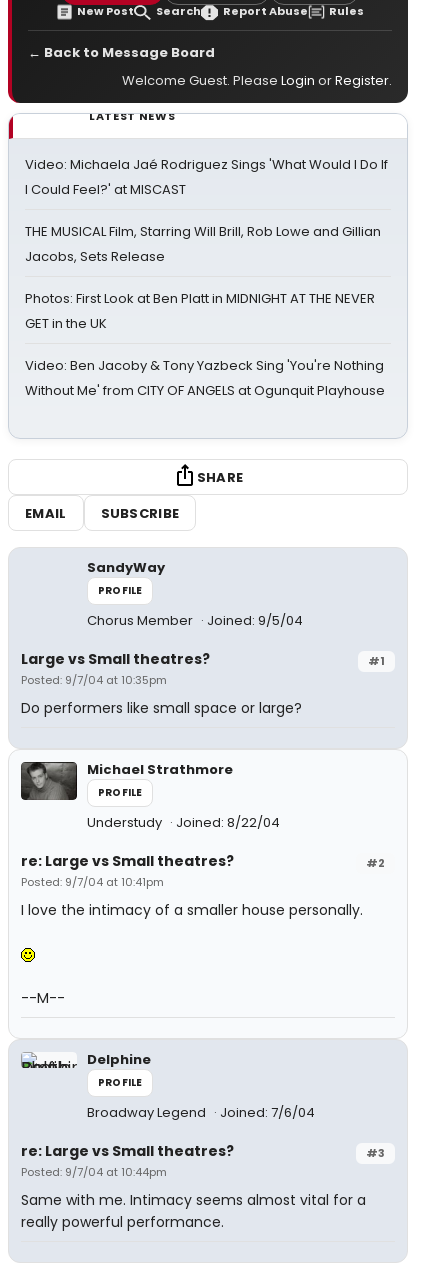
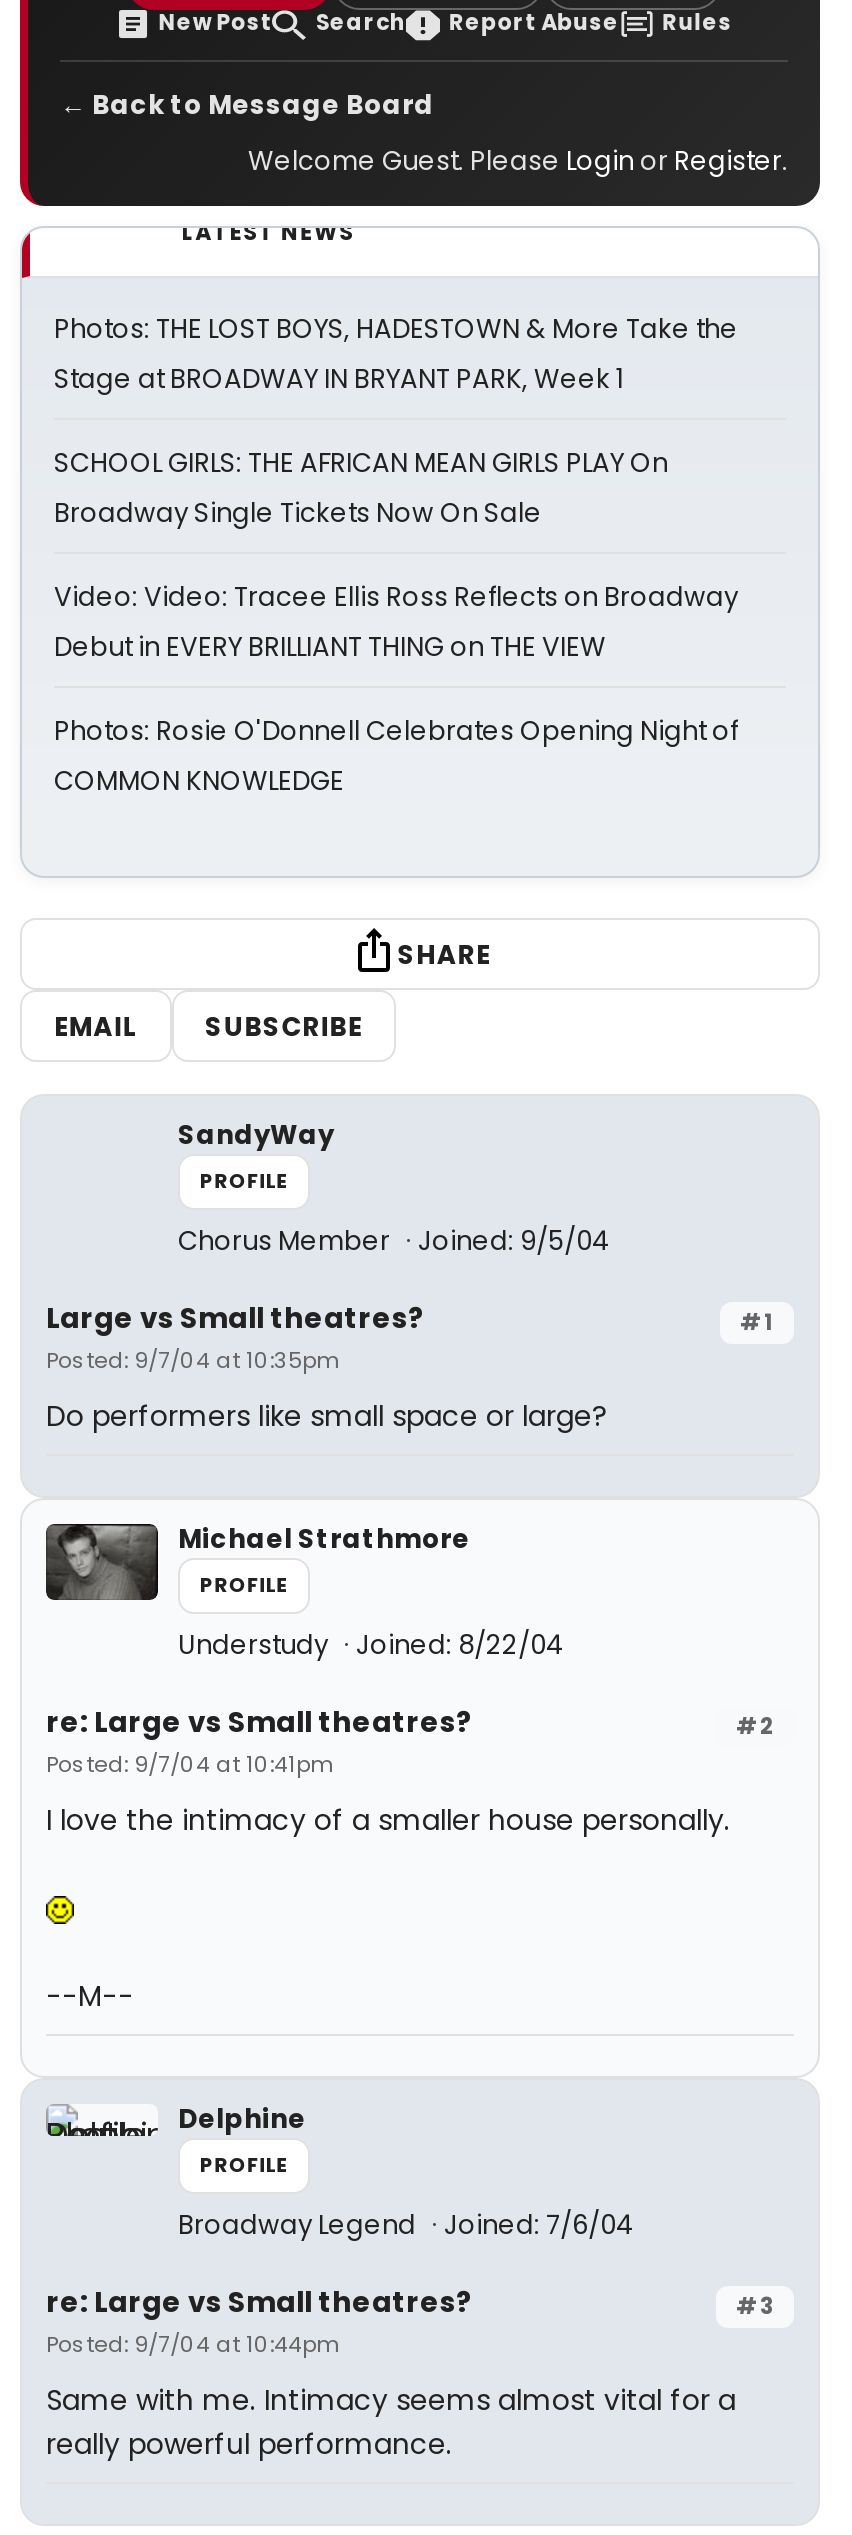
- Video: Michaela Jaé Rodriguez Sings 'What Would I Do If
- I Could Feel?' at MISCAST
+ Photos: THE LOST BOYS, HADESTOWN & More Take the
+ Stage at BROADWAY IN BRYANT PARK, Week 1

- THE MUSICAL Film, Starring Will Brill, Rob Lowe and Gillian
- Jacobs, Sets Release
+ SCHOOL GIRLS: THE AFRICAN MEAN GIRLS PLAY On
+ Broadway Single Tickets Now On Sale

- Photos: First Look at Ben Platt in MIDNIGHT AT THE NEVER
- GET in the UK
+ Video: Video: Tracee Ellis Ross Reflects on Broadway
+ Debut in EVERY BRILLIANT THING on THE VIEW

- Video: Ben Jacoby & Tony Yazbeck Sing 'You're Nothing
- Without Me' from CITY OF ANGELS at Ogunquit Playhouse
+ Photos: Rosie O'Donnell Celebrates Opening Night of
+ COMMON KNOWLEDGE
